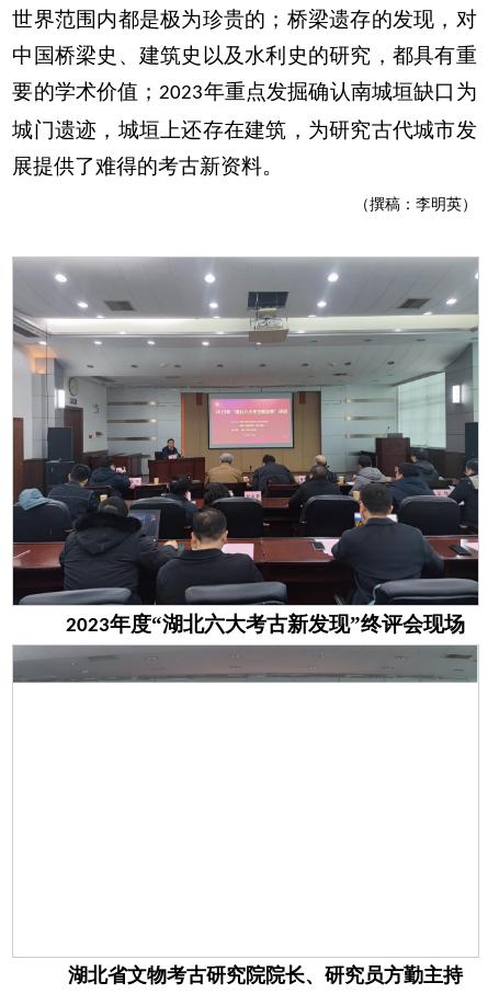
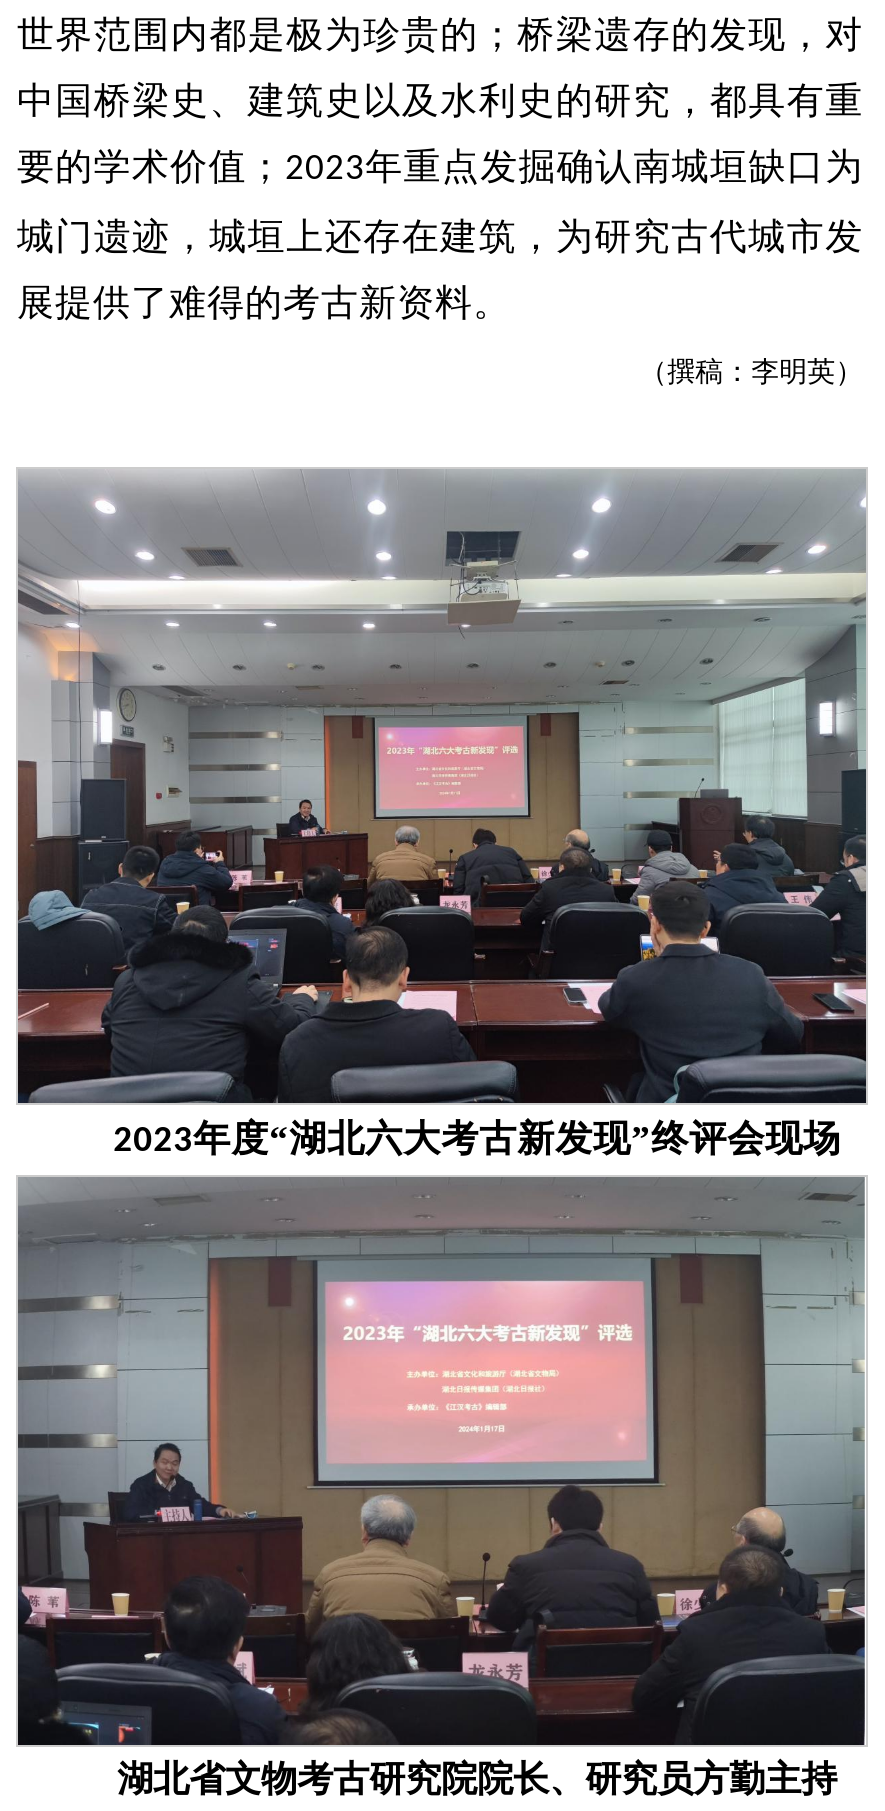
+ [image]
